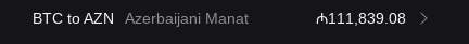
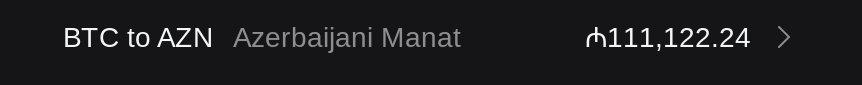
- ₼111,839.08
+ ₼111,122.24
